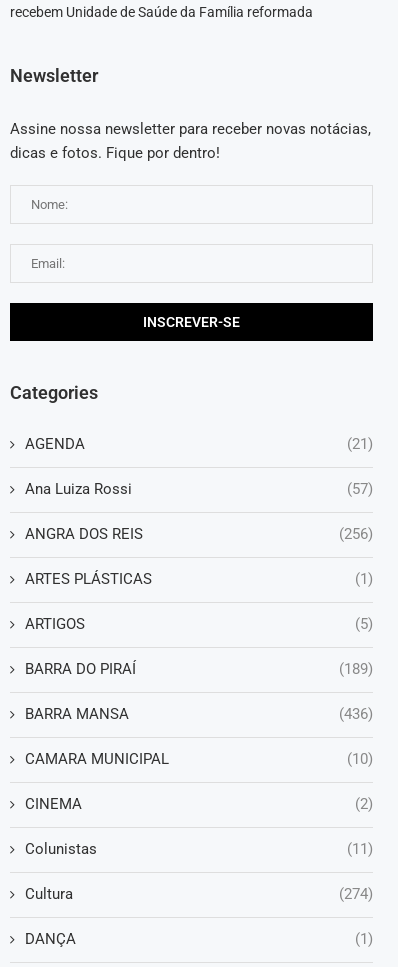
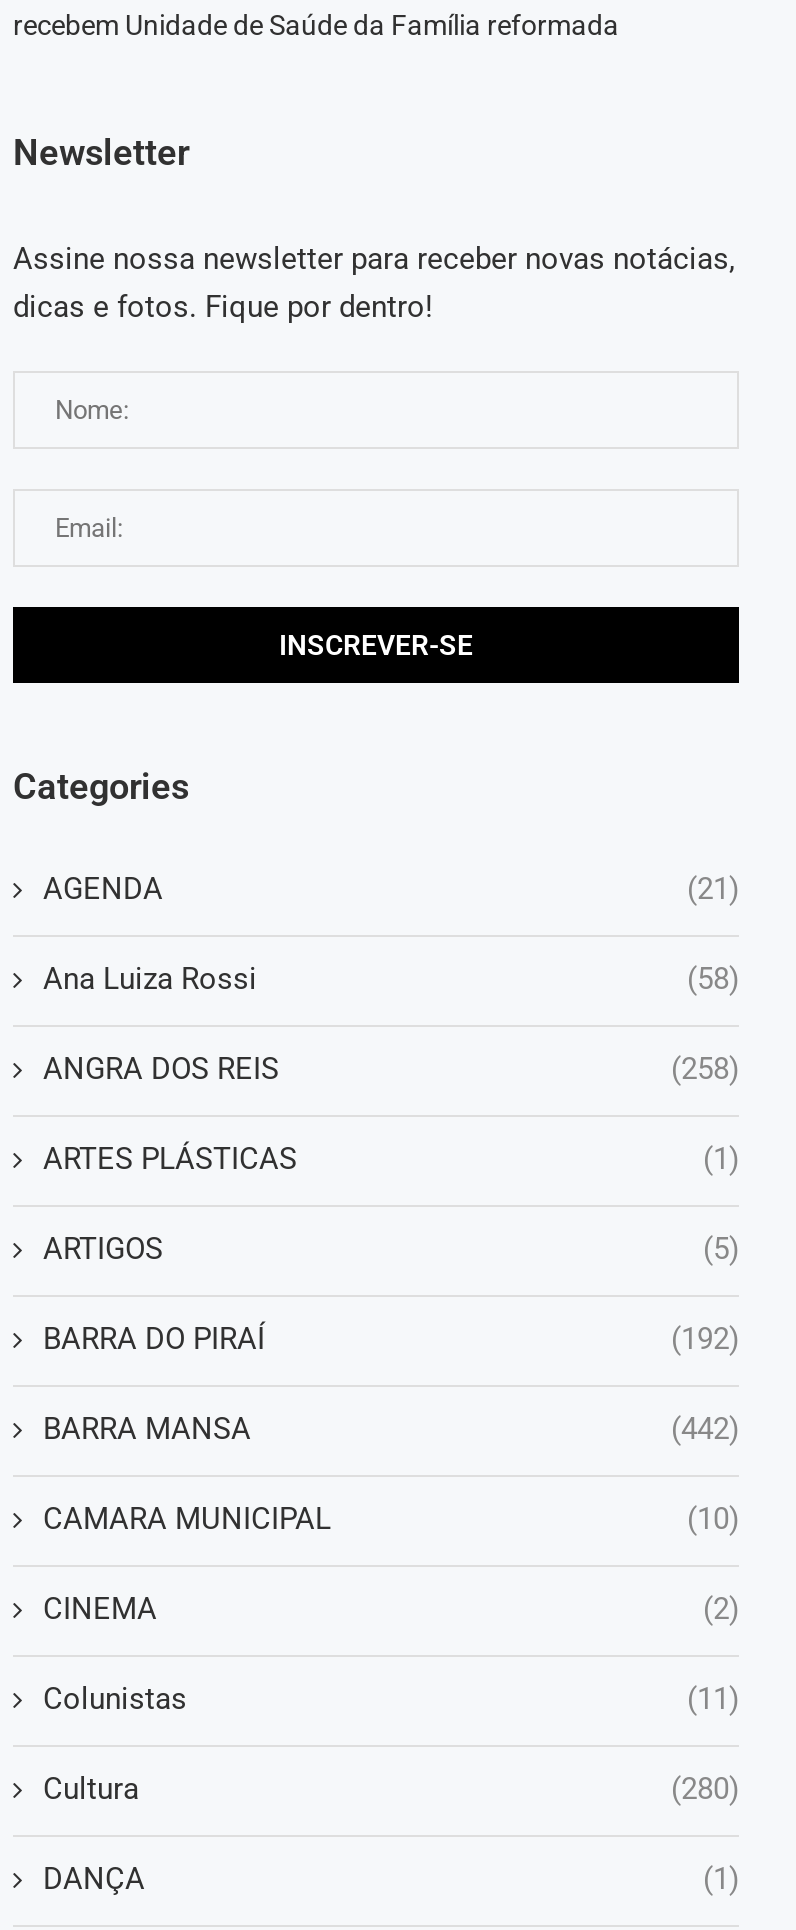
- (57)
+ (58)

- (256)
+ (258)

- (189)
+ (192)

- (436)
+ (442)

- (274)
+ (280)
